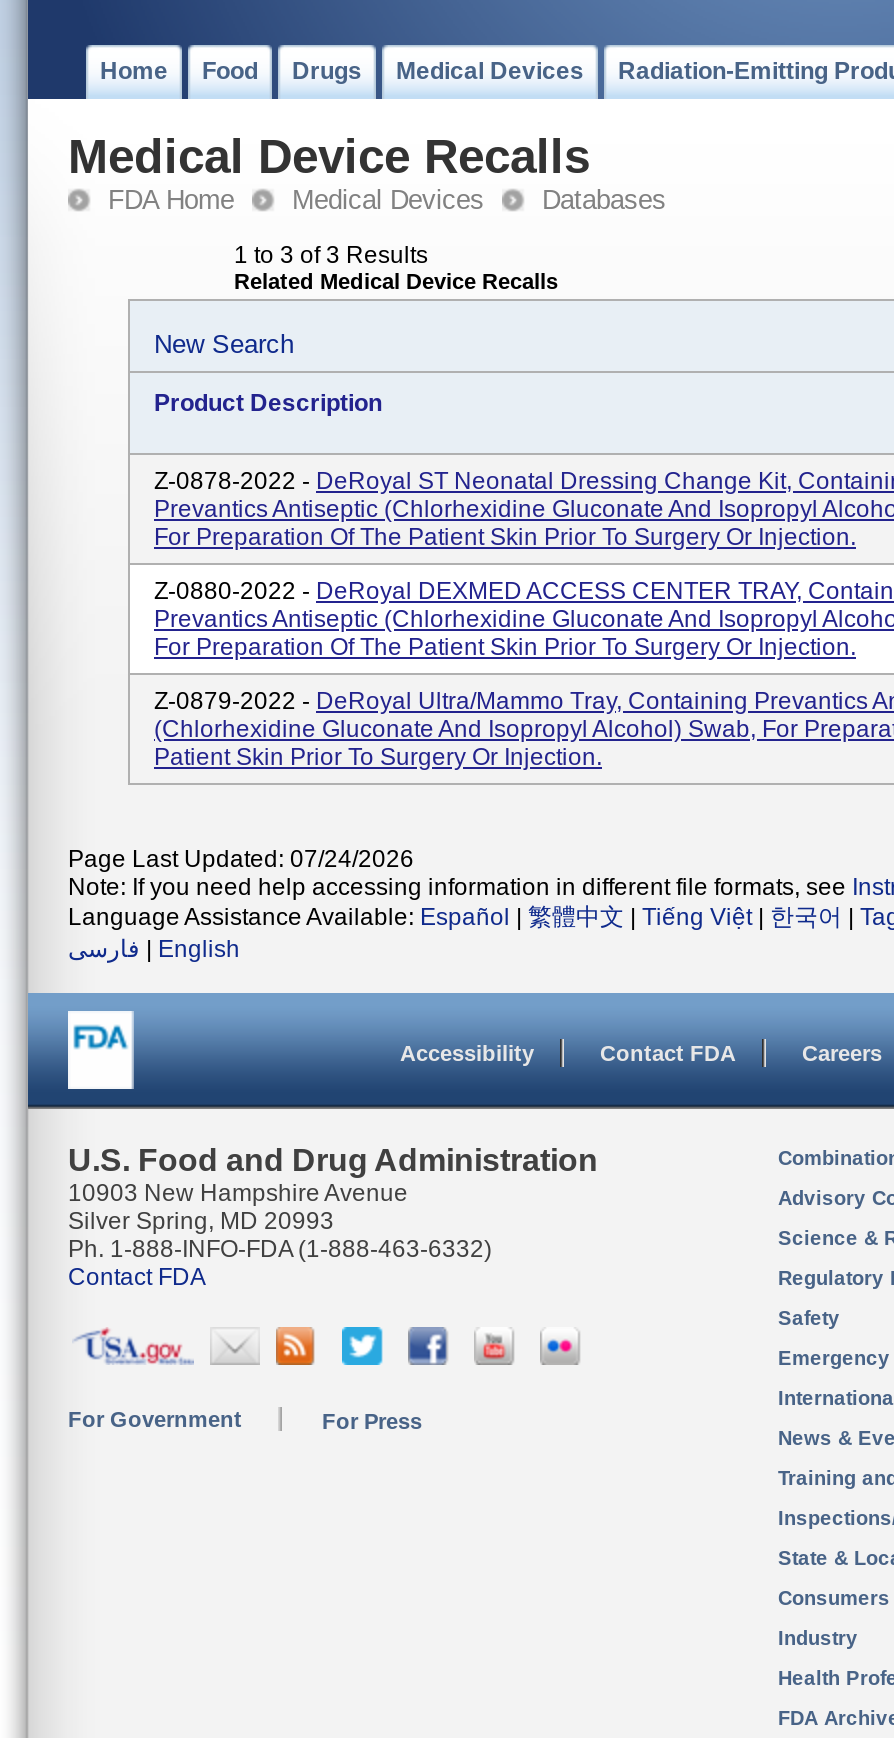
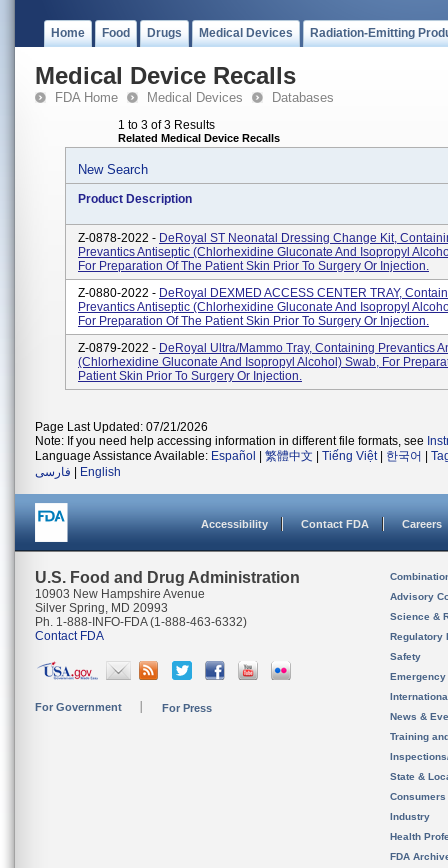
- Page Last Updated: 07/24/2026
+ Page Last Updated: 07/21/2026
